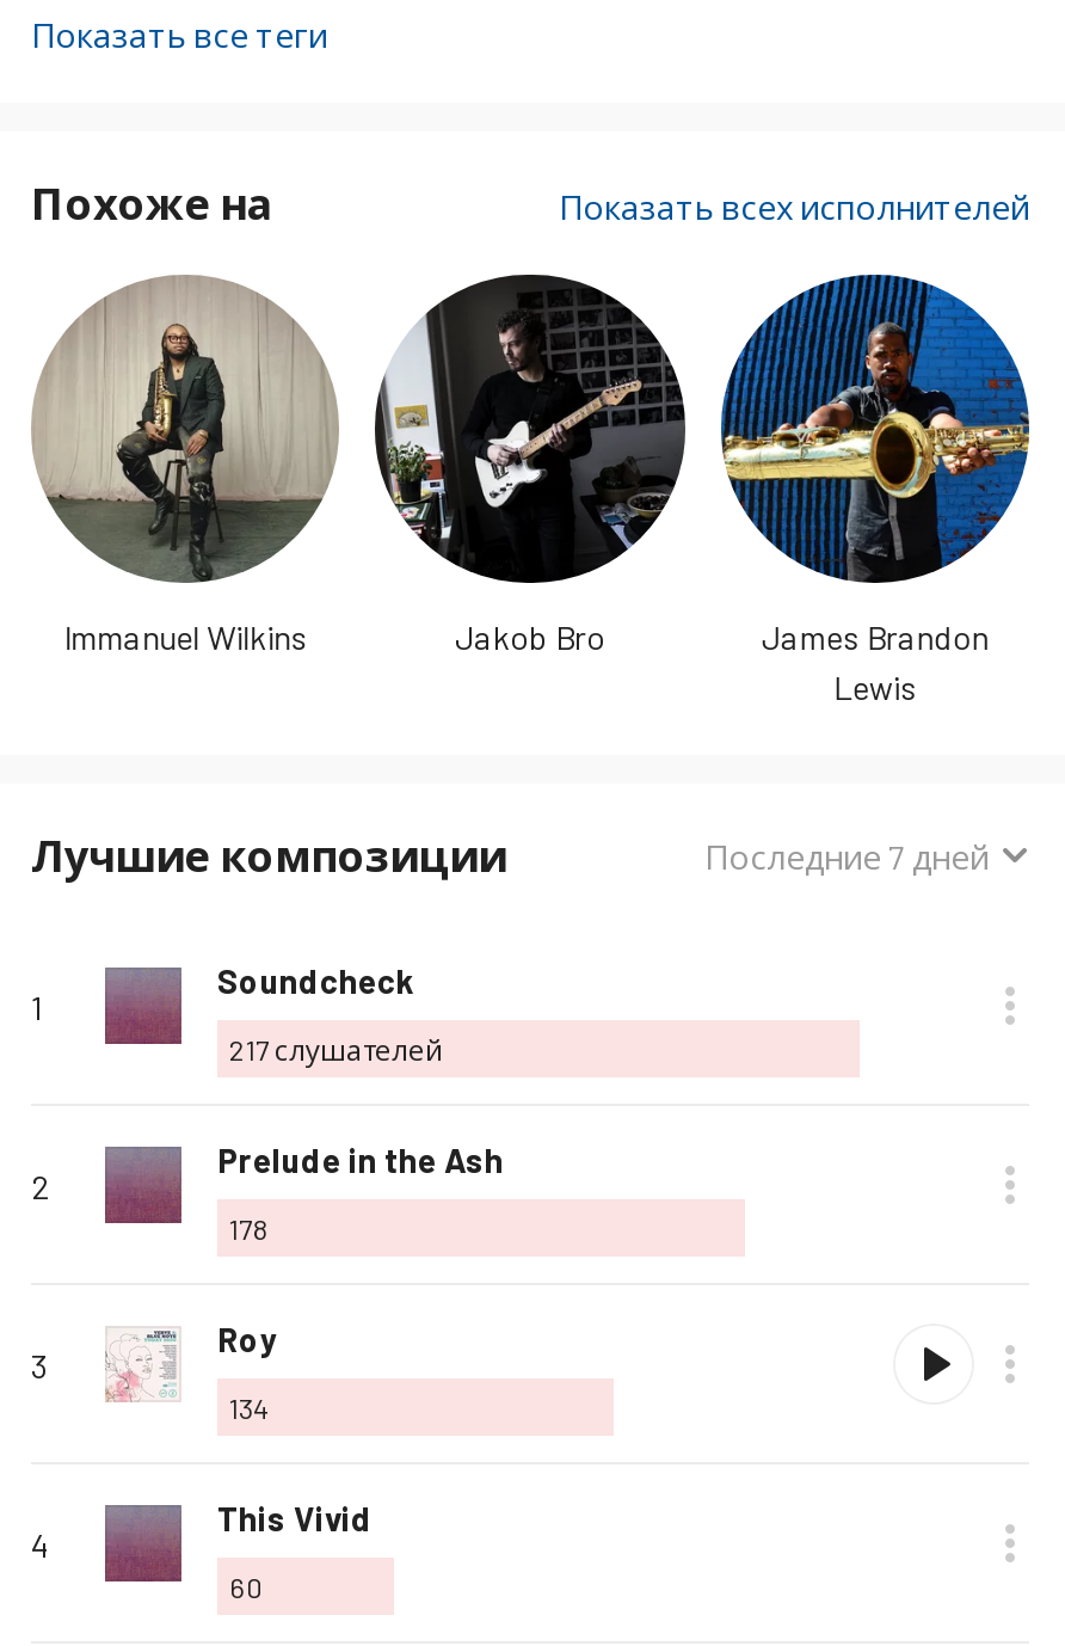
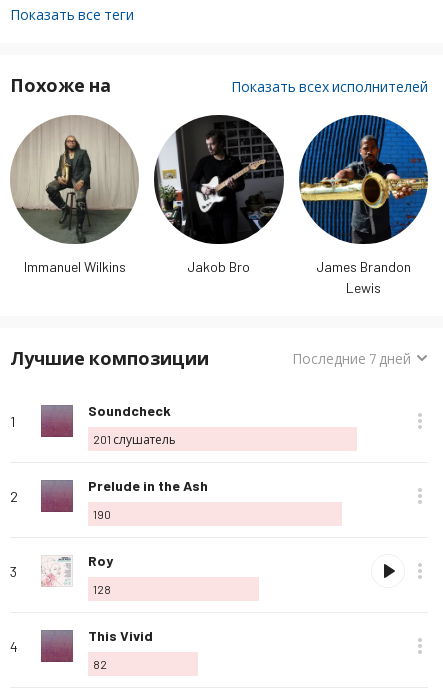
- 217 слушателей
+ 201 слушатель

- 178
+ 190

- 134
+ 128

- 60
+ 82
